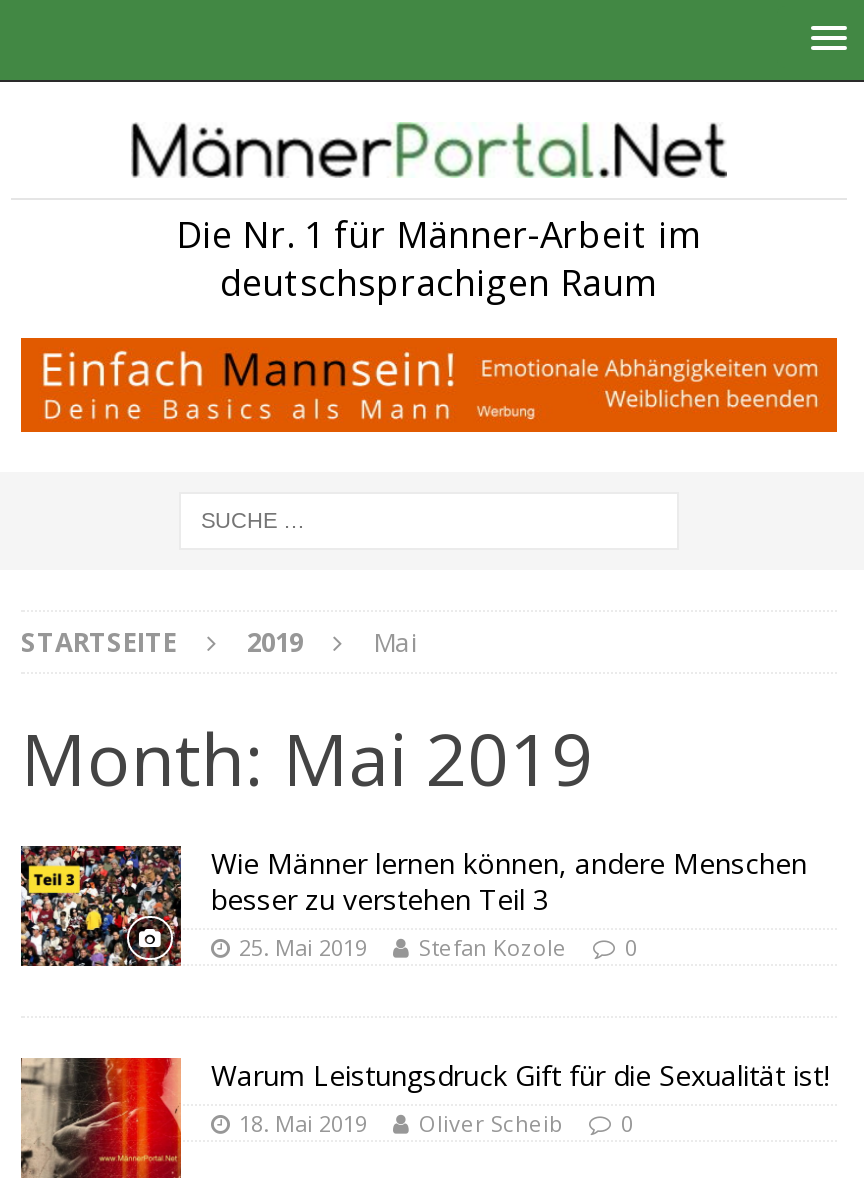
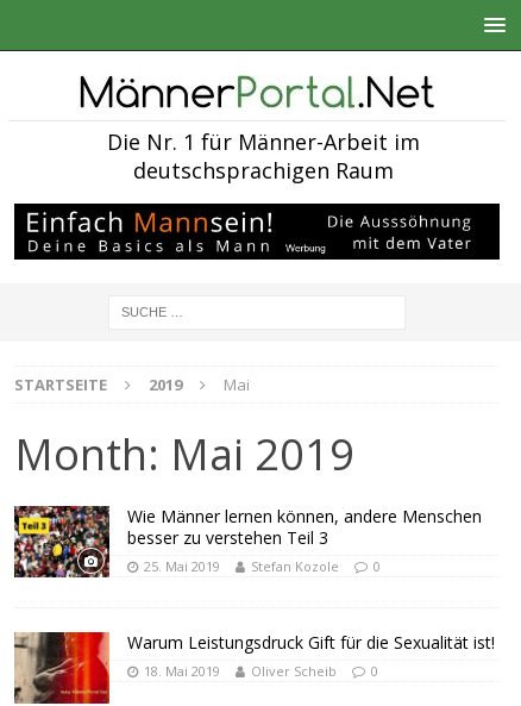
- [image]
+ [image]
